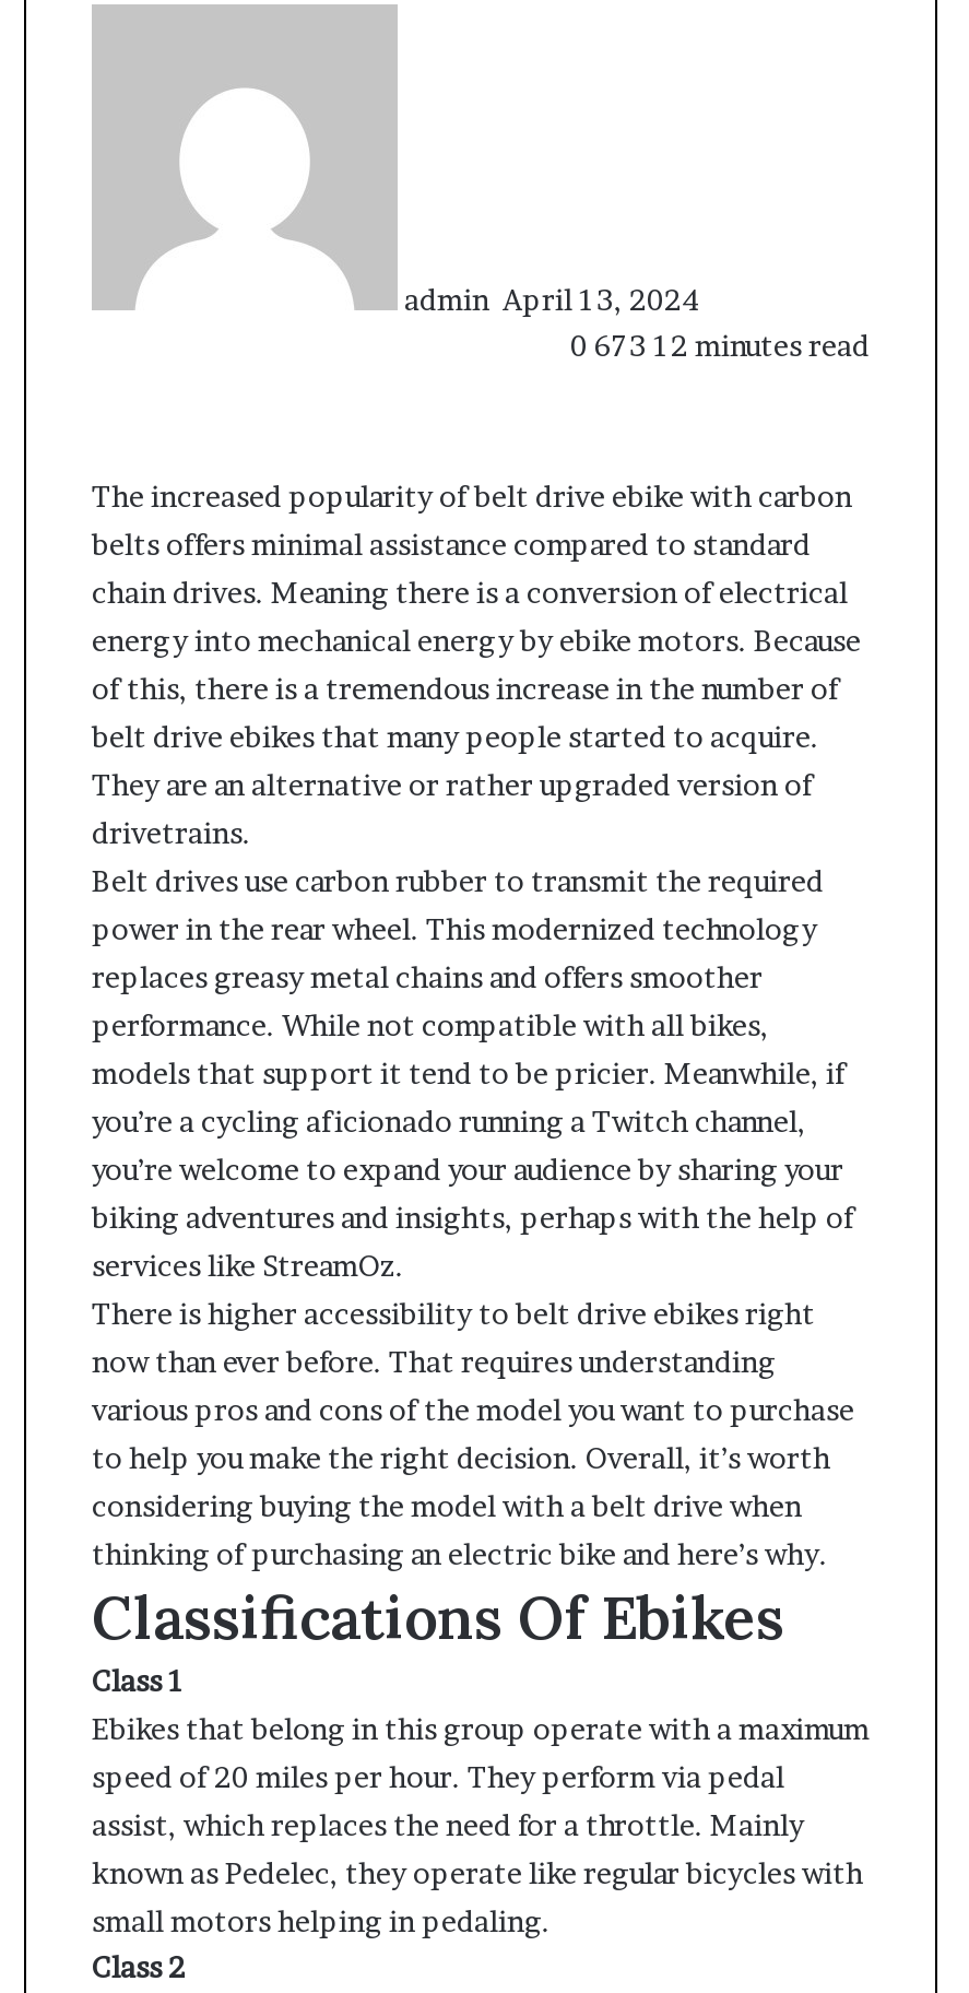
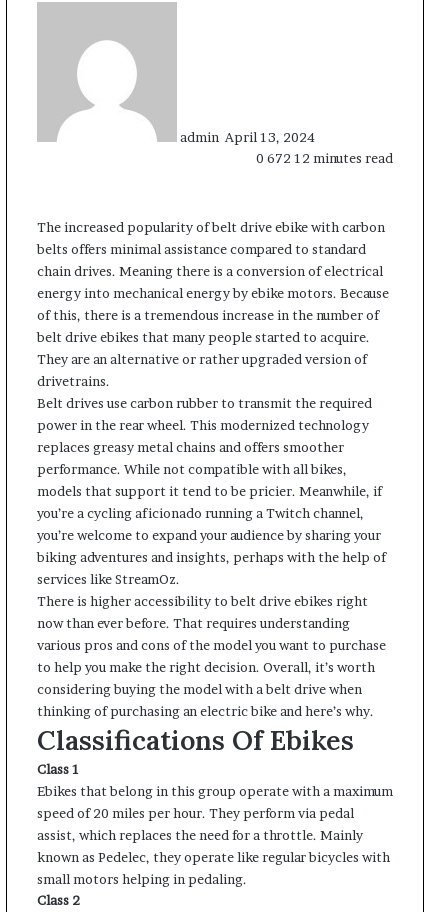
- 0 673 12 minutes read
+ 0 672 12 minutes read
